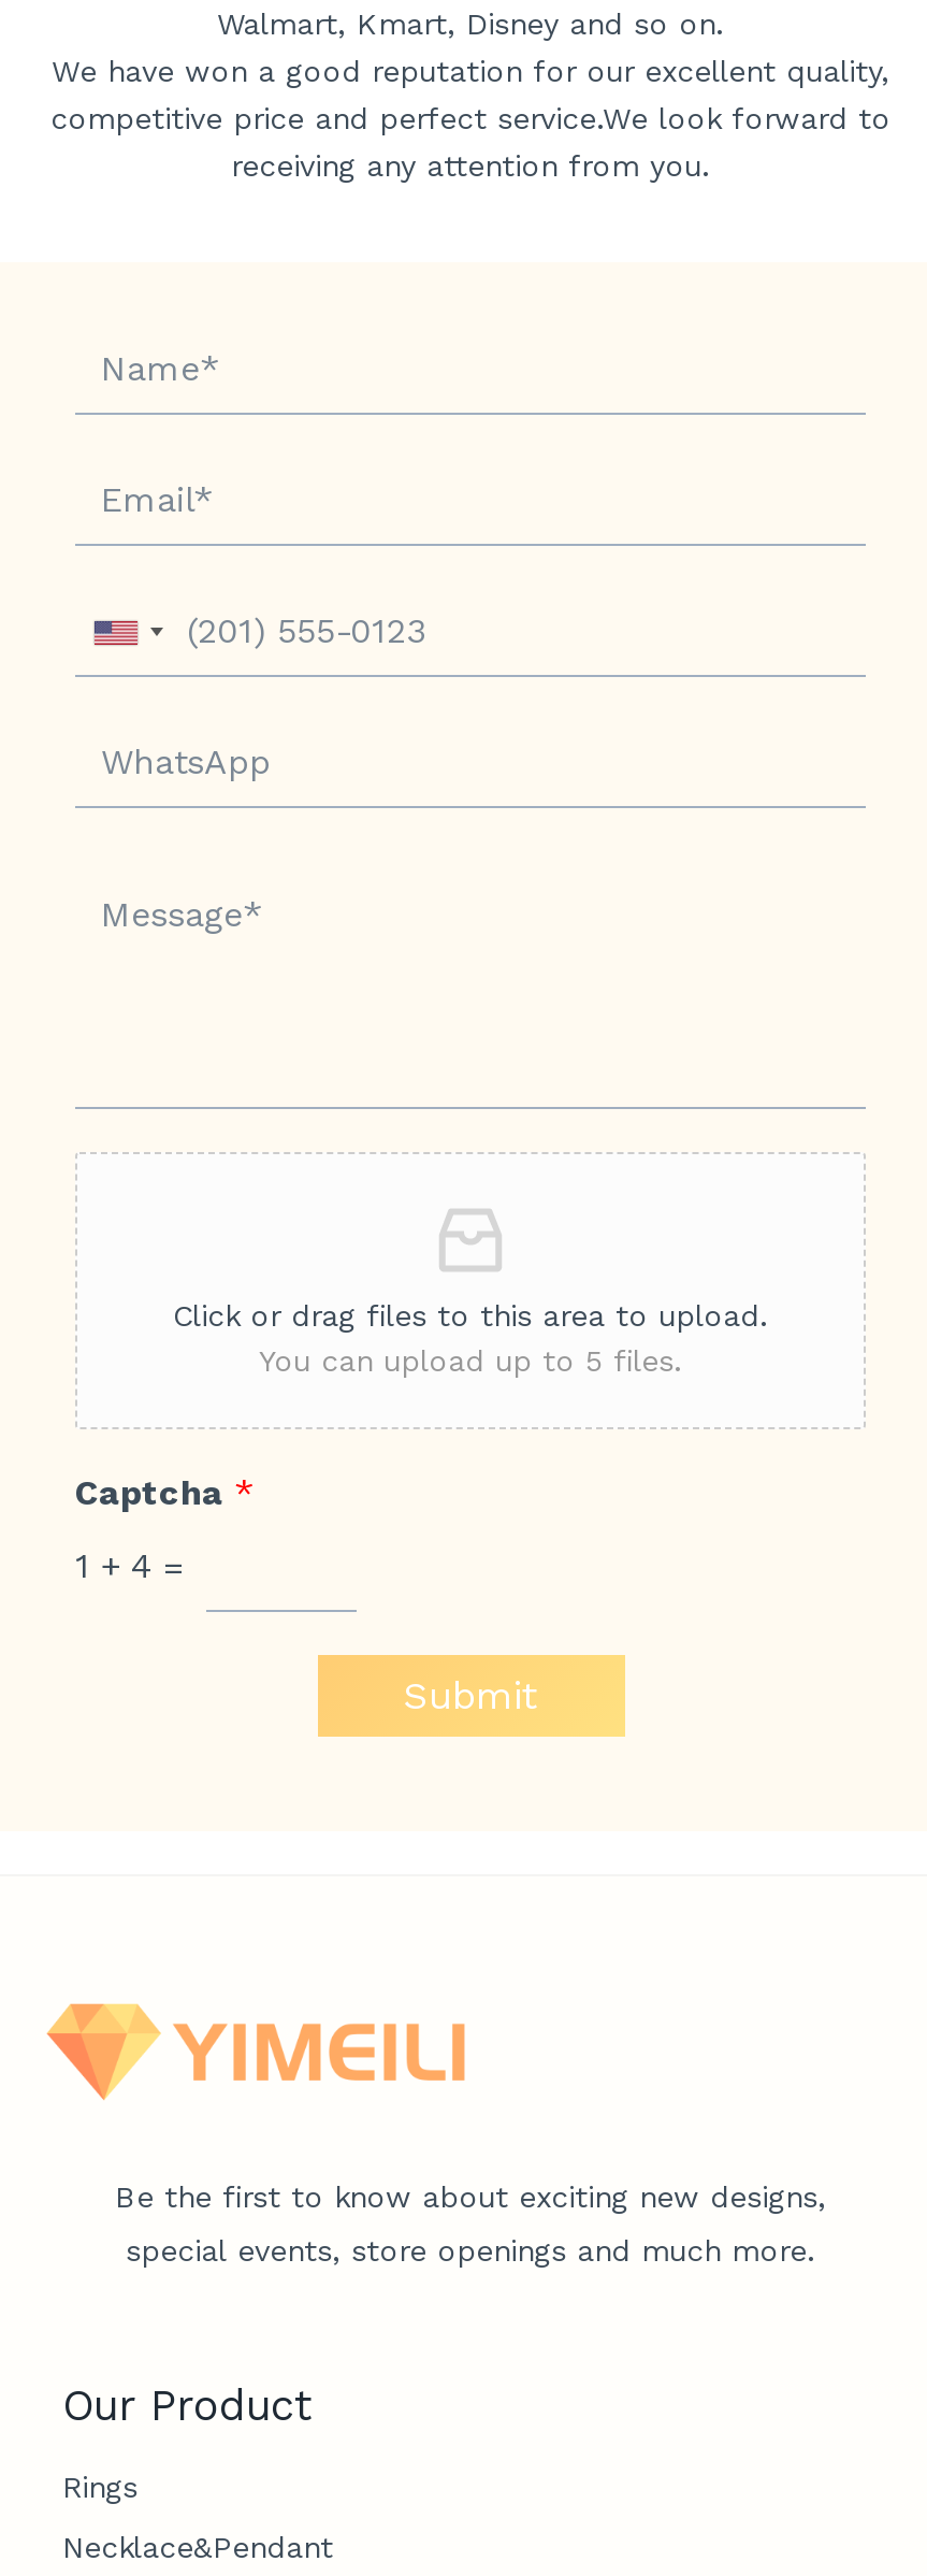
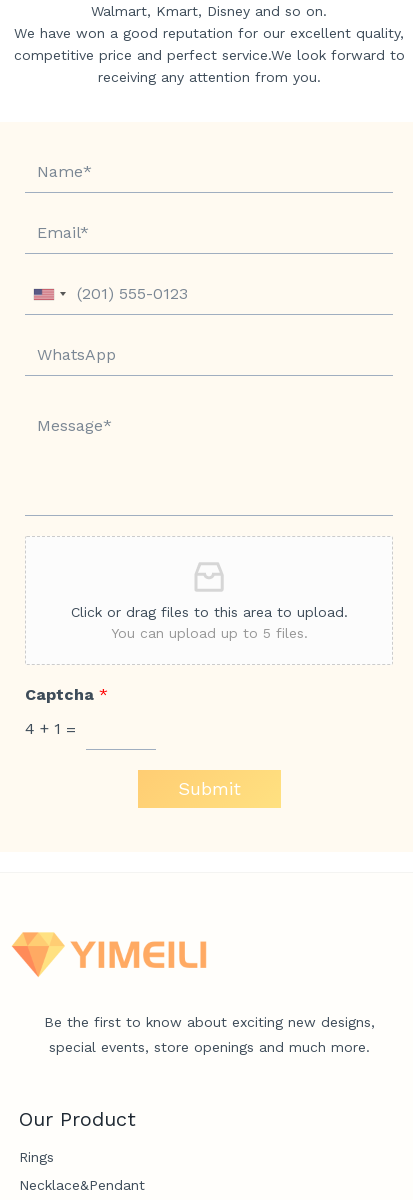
- 1 + 4 =
+ 4 + 1 =
